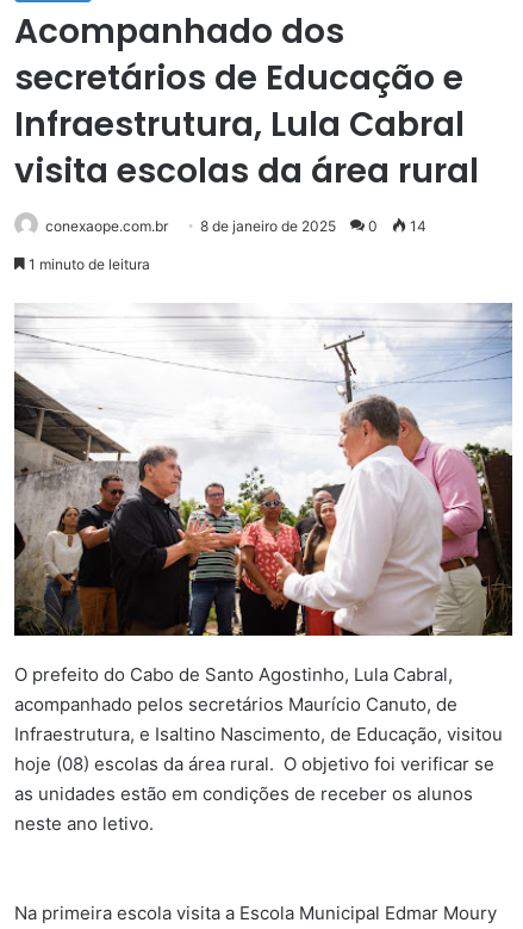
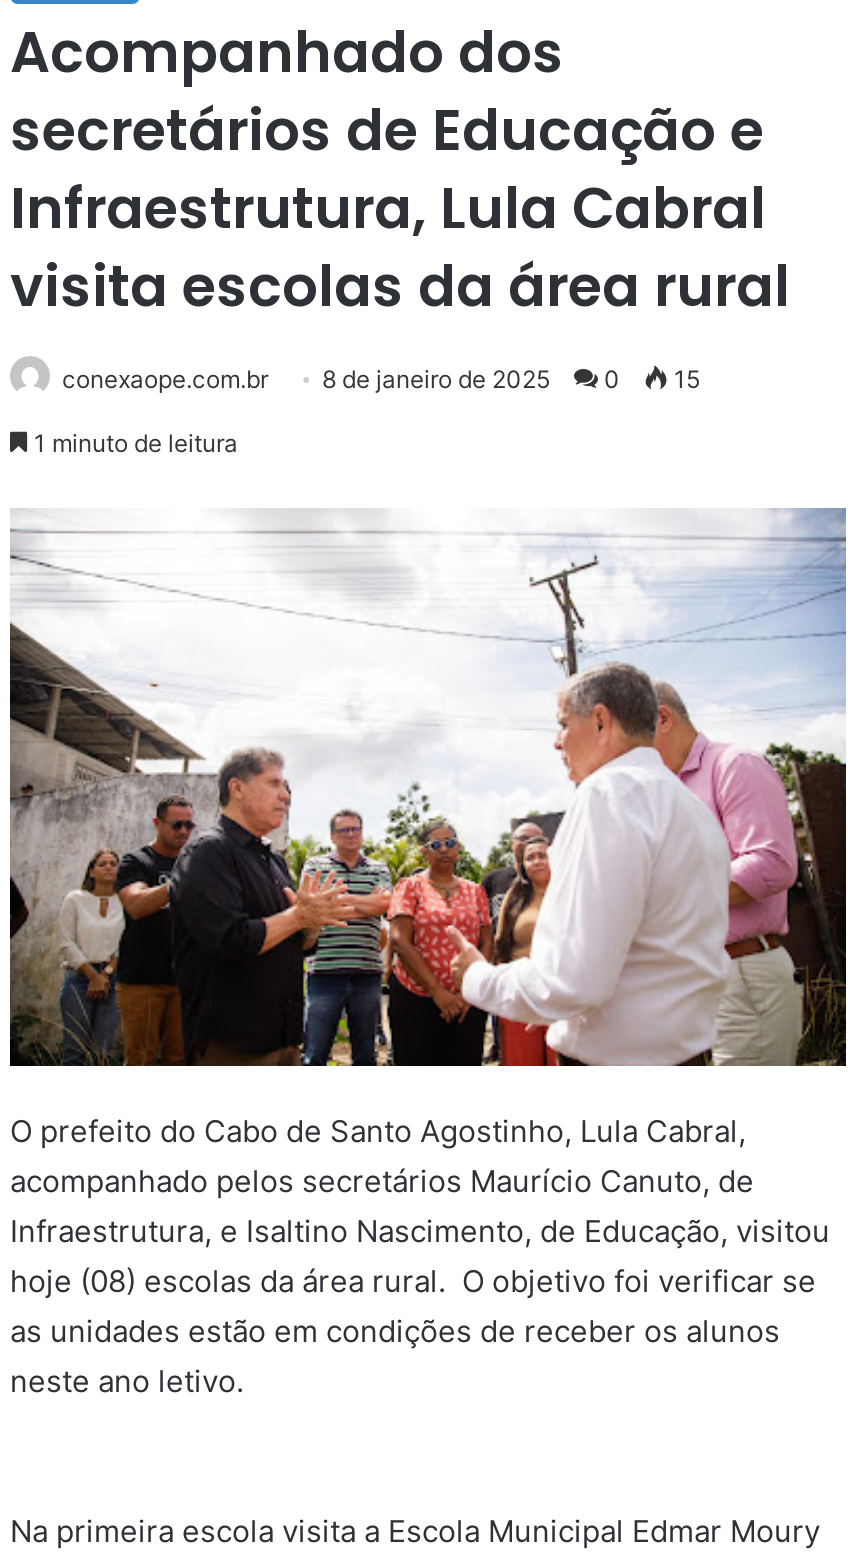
- conexaope.com.br 8 de janeiro de 2025 0 14
+ conexaope.com.br 8 de janeiro de 2025 0 15
